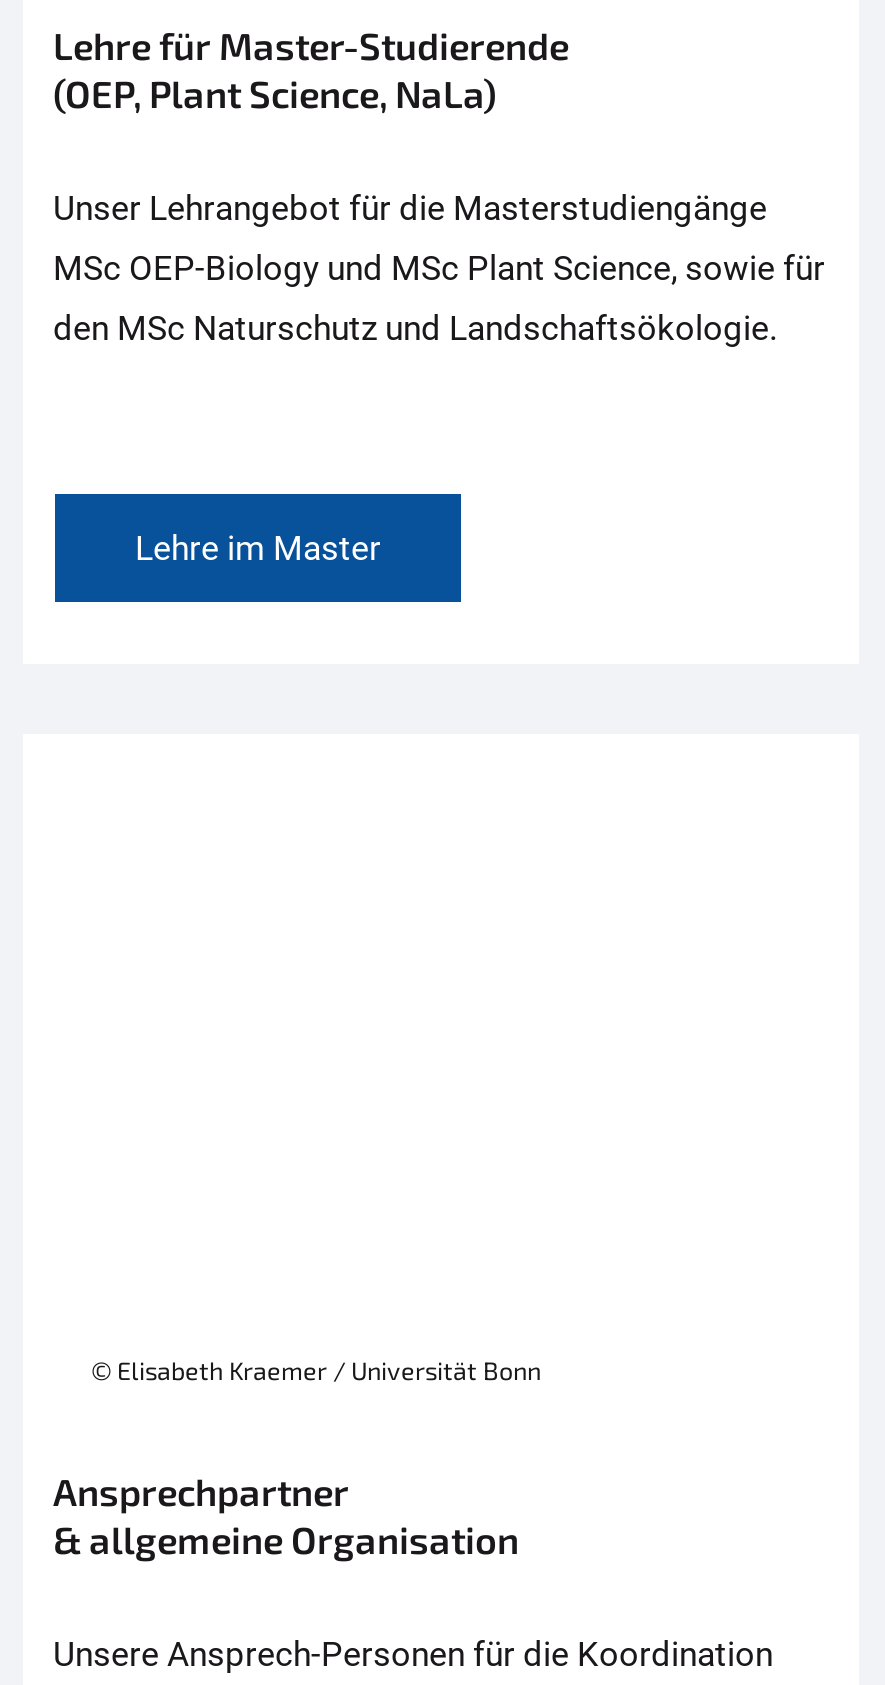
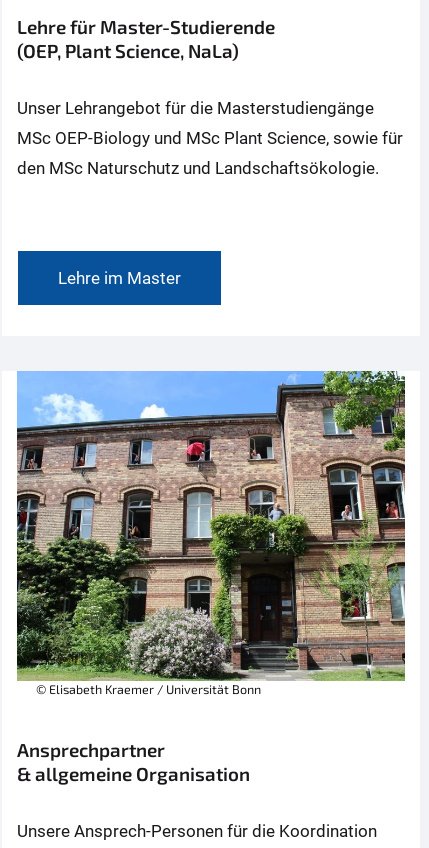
+ [image]
